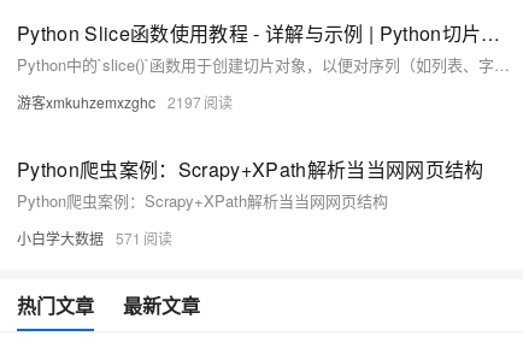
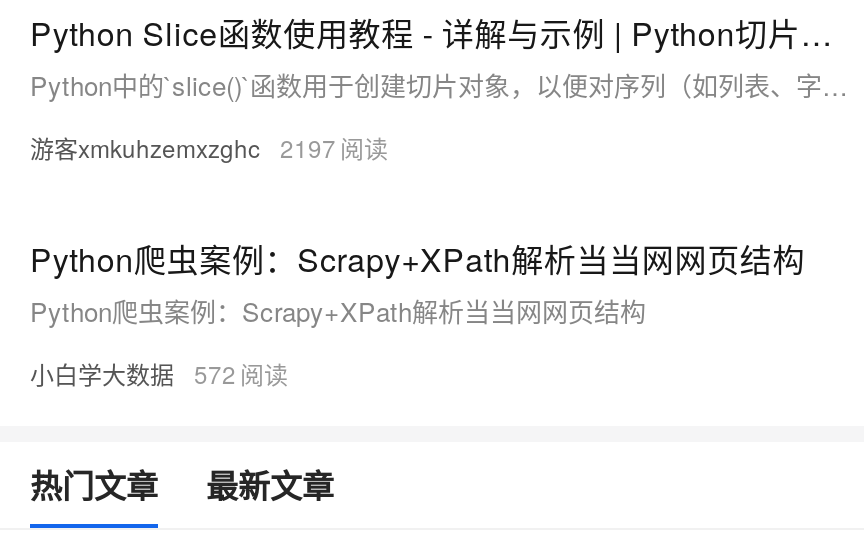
- 小白学大数据 571
+ 小白学大数据 572
